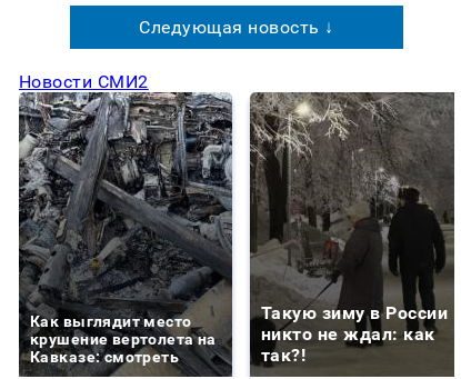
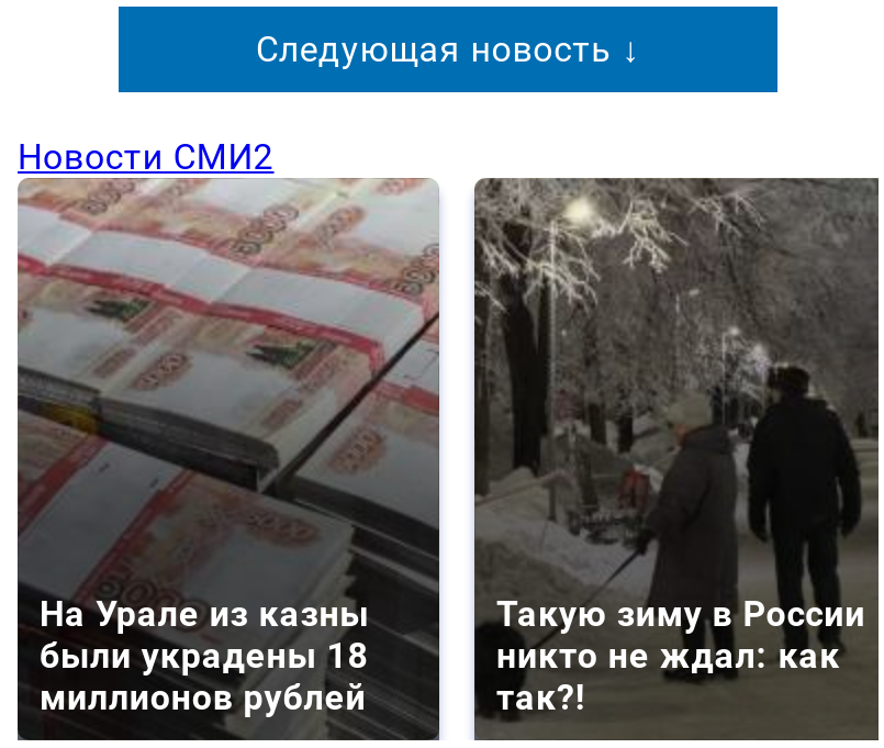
- [image]
- Как выглядит место
- крушение вертолета на
- Кавказе: смотреть
+ [image]
+ На Урале из казны
+ были украдены 18
+ миллионов рублей
